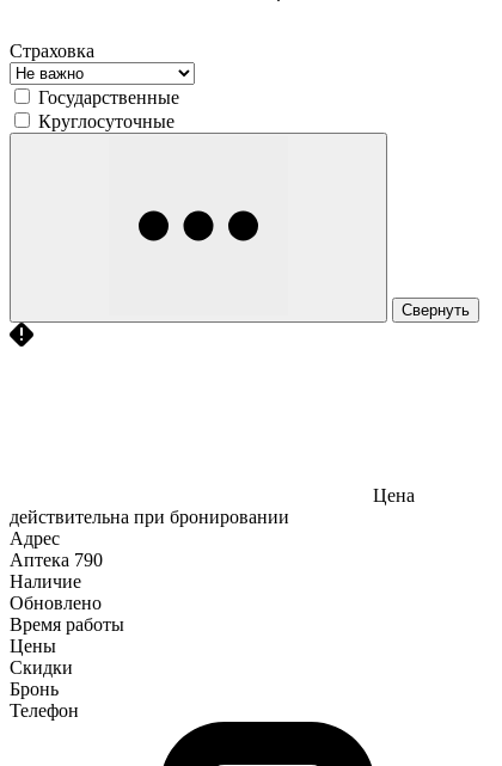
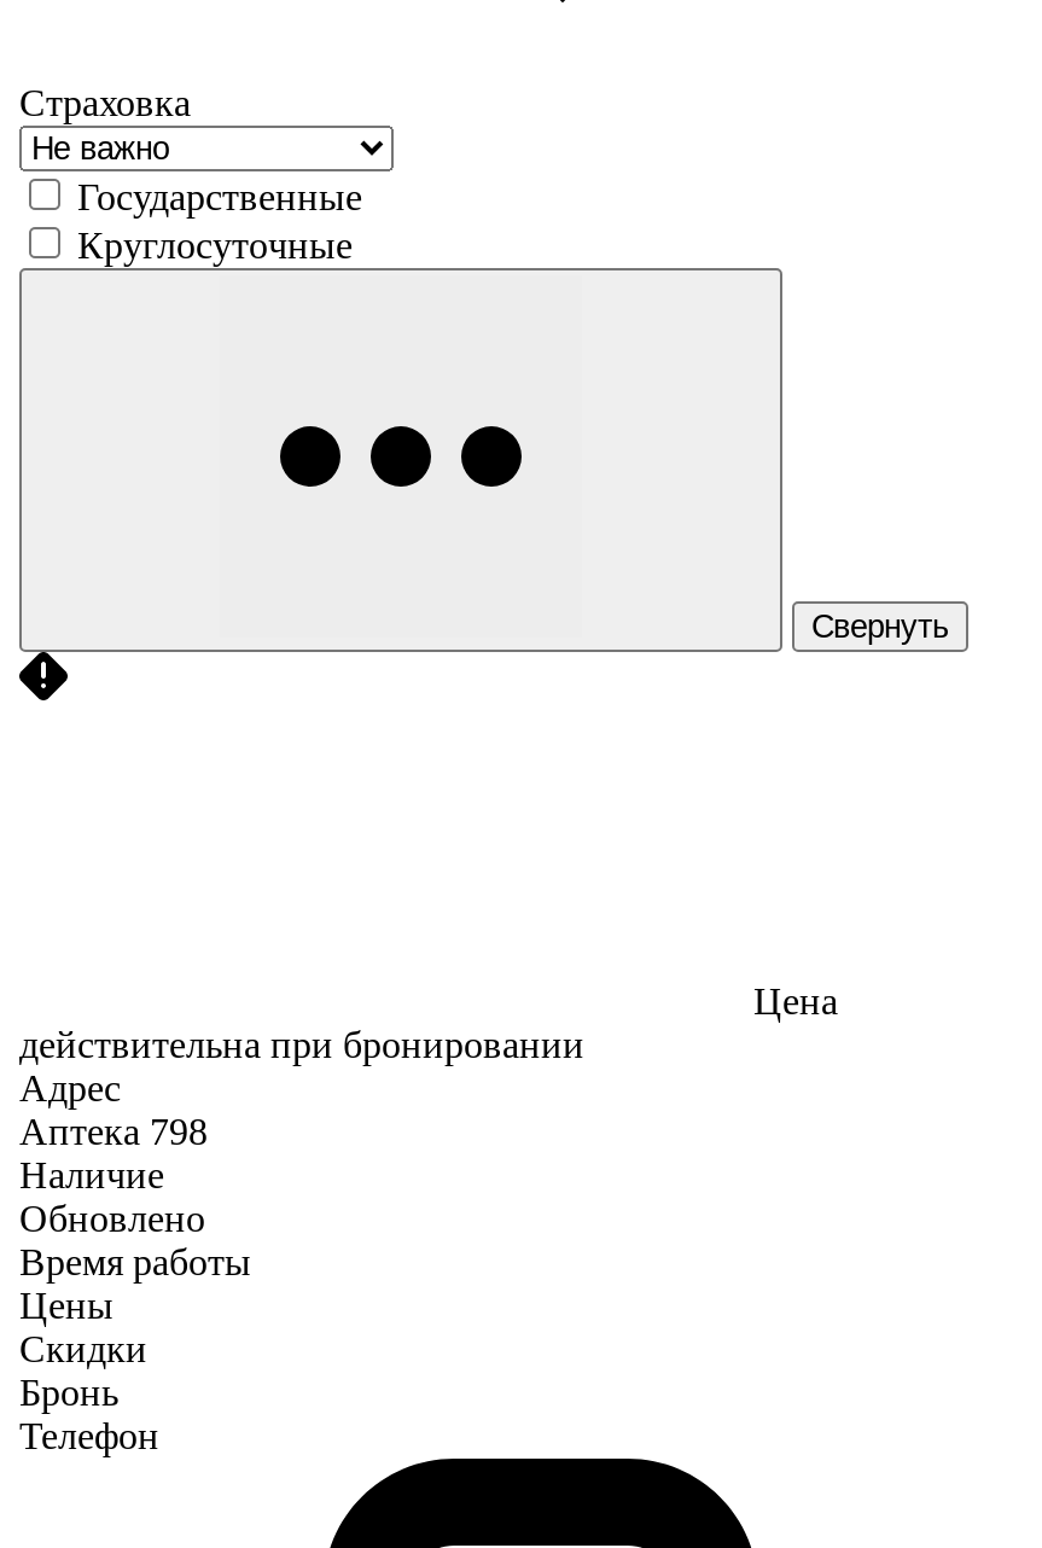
- Аптека 790
+ Аптека 798
